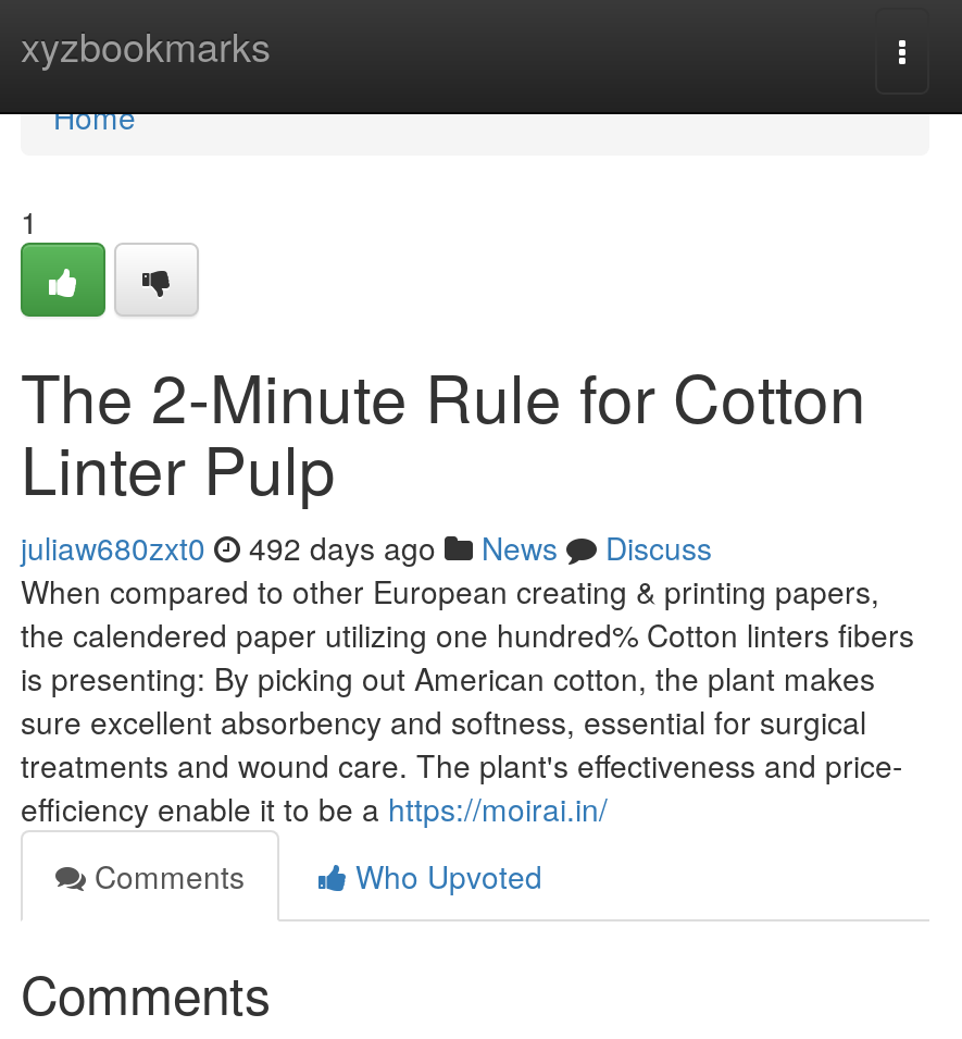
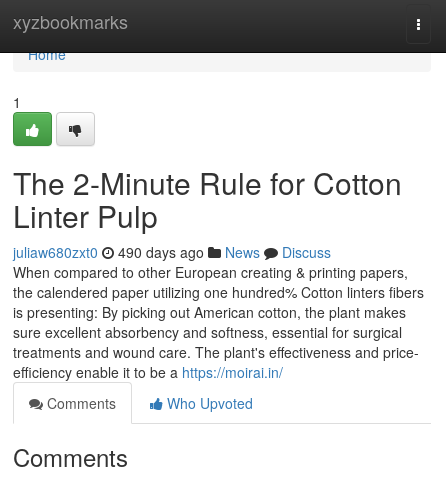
- juliaw680zxt0 492 days ago News Discuss
+ juliaw680zxt0 490 days ago News Discuss
